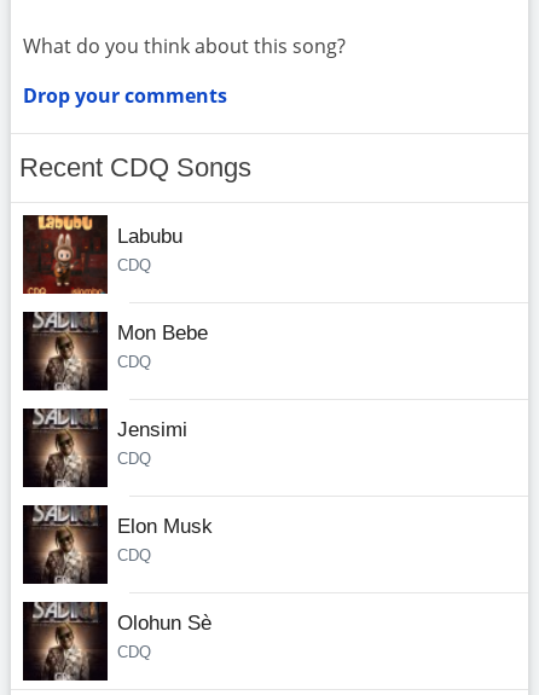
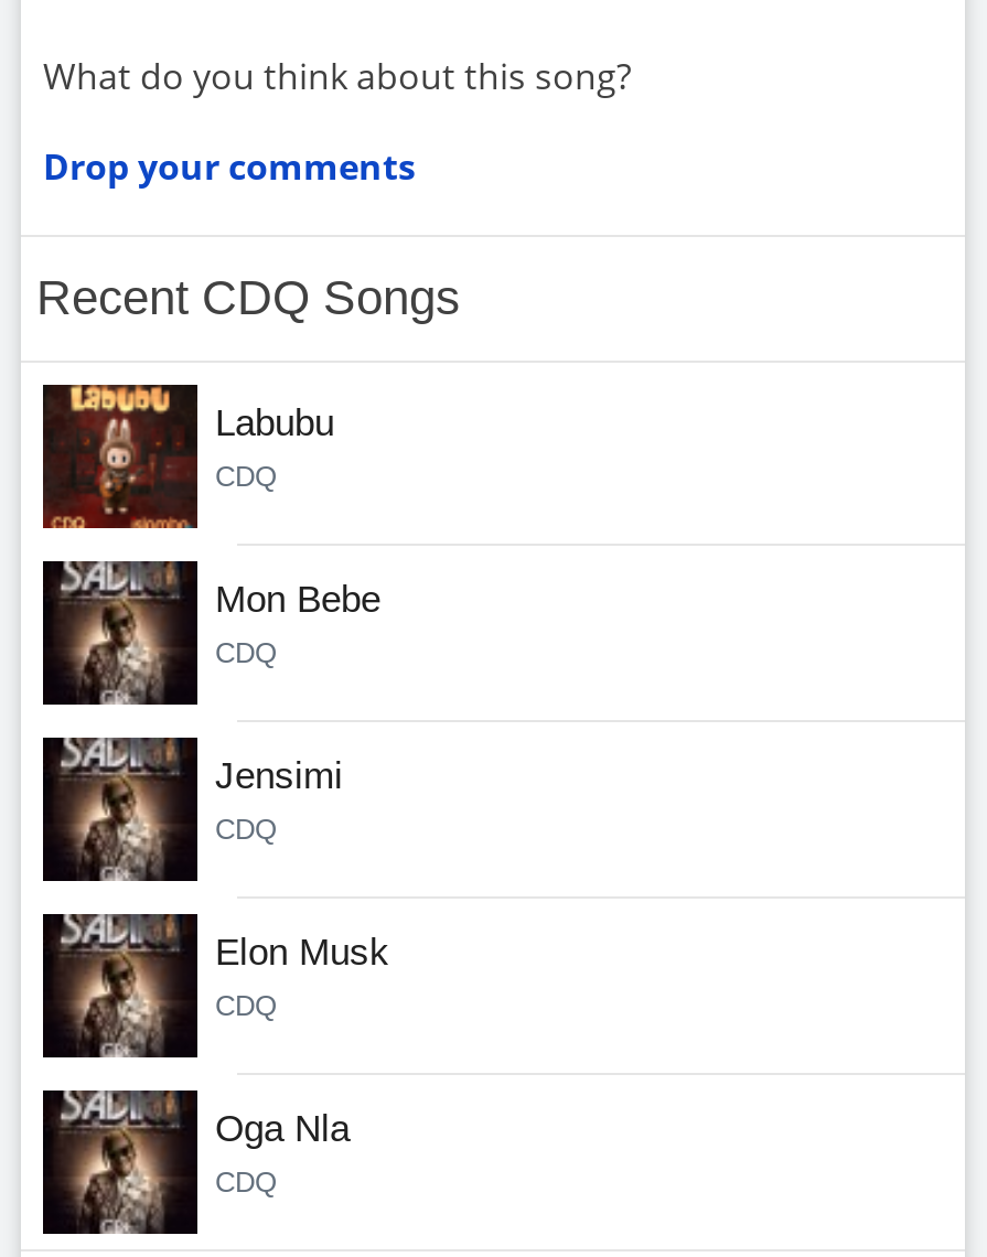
- Olohun Sè
+ Oga Nla
